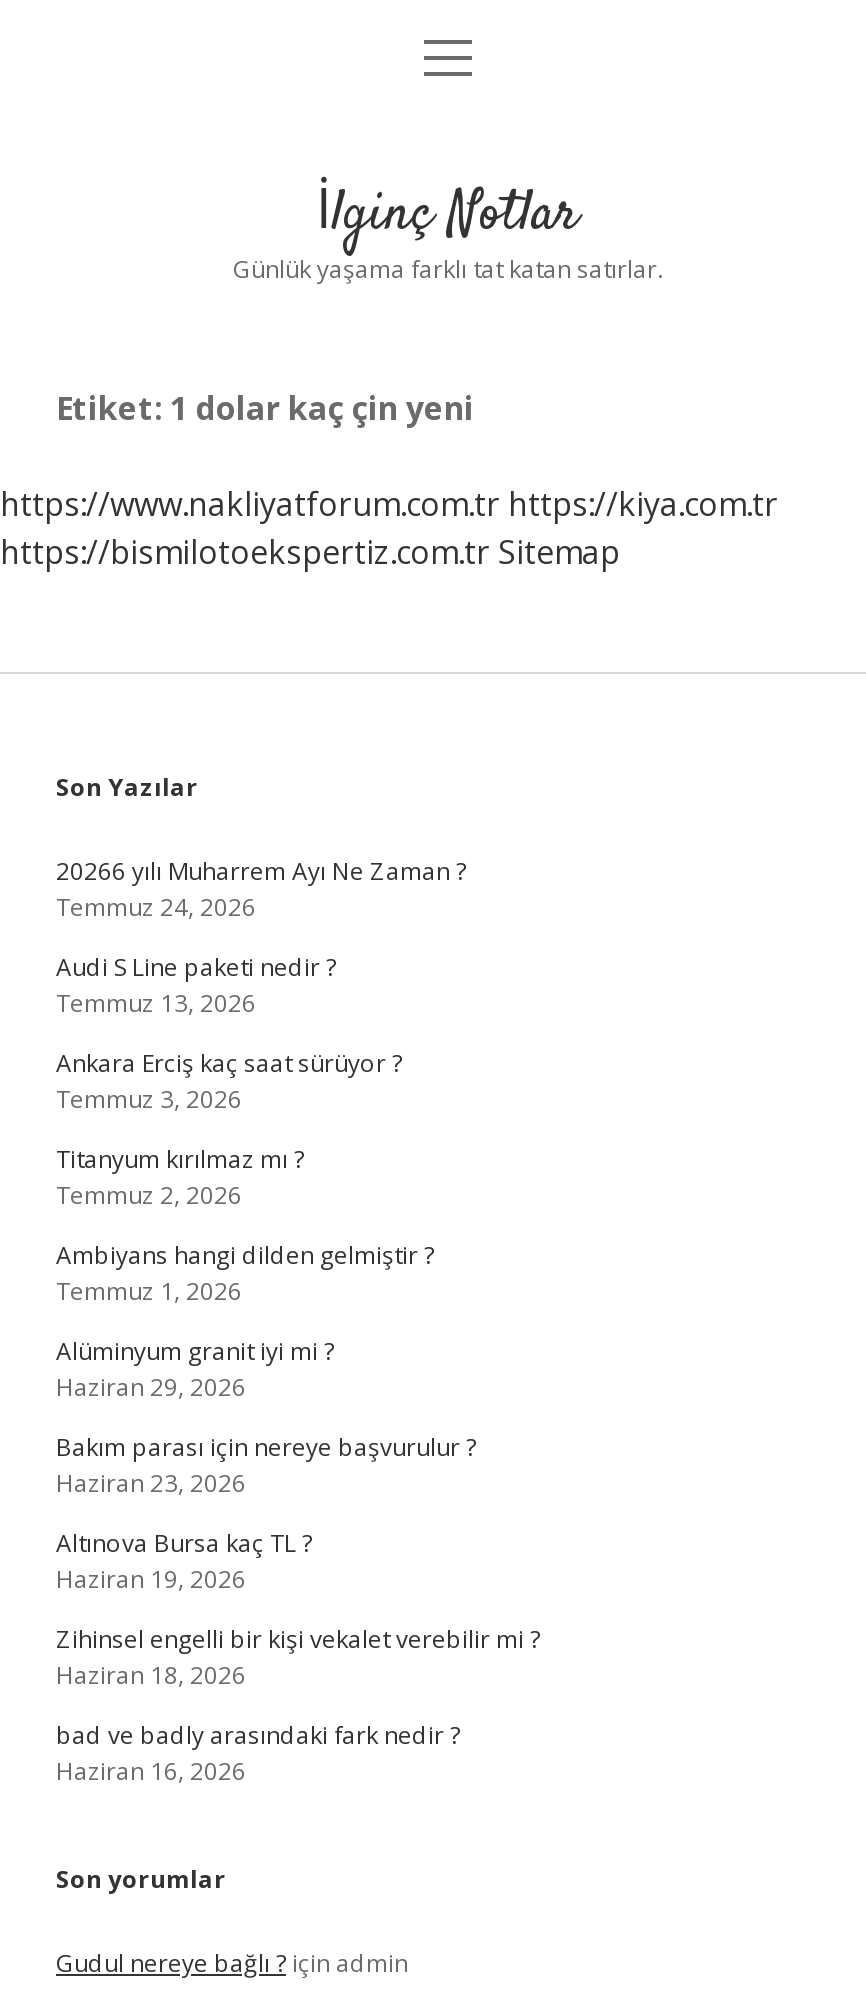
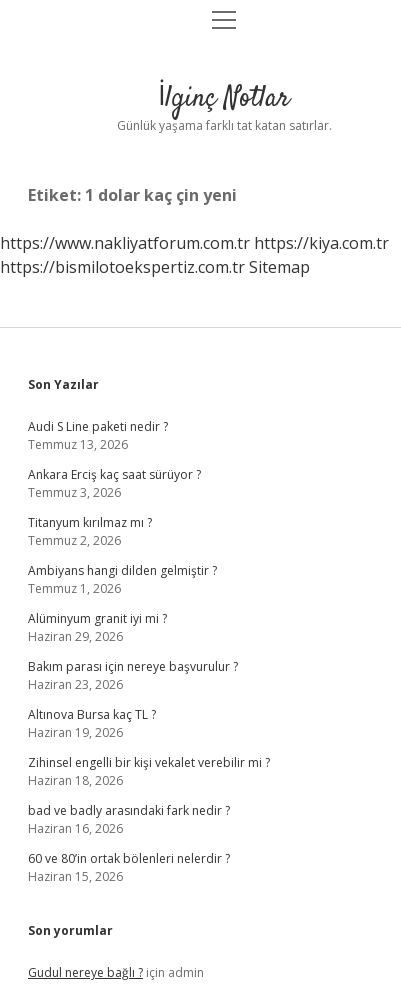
- 20266 yılı Muharrem Ayı Ne Zaman ?
- Temmuz 24, 2026

moved up: Audi S Line paketi nedir ? | Temmuz 13, 2026 | Ankara Erciş kaç saat sürüyor ? | ... | bad ve badly arasındaki fark nedir ? | Haziran 16, 2026

+ 60 ve 80’in ortak bölenleri nelerdir ?
+ Haziran 15, 2026
